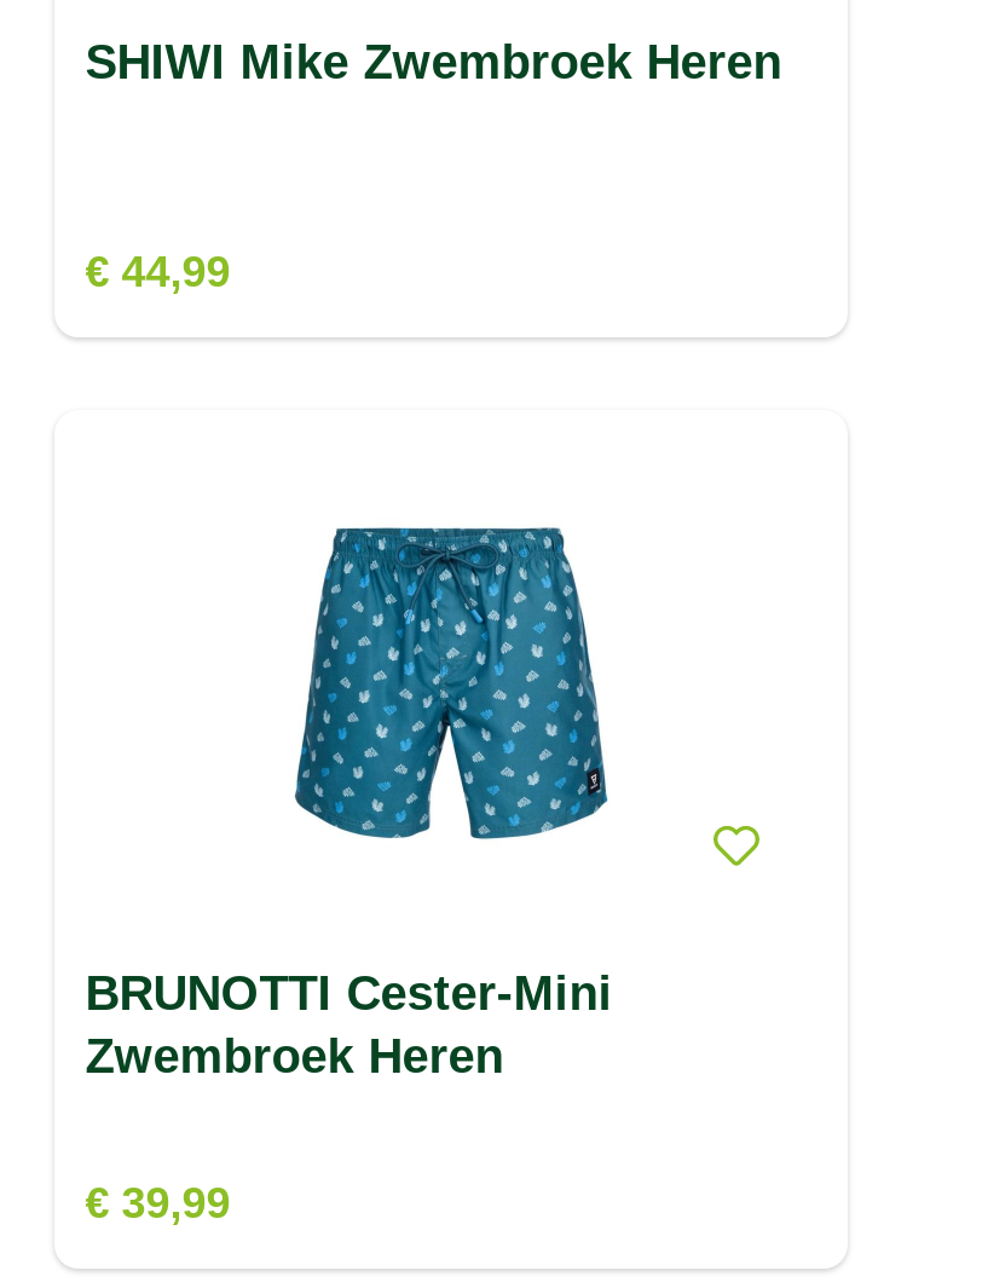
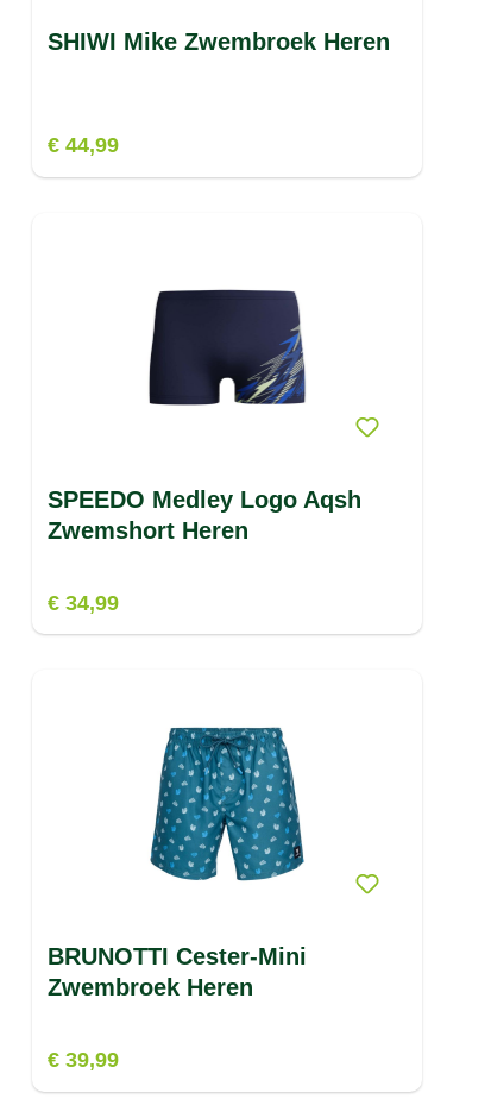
+ SPEEDO Medley Logo Aqsh
+ Zwemshort Heren
+ € 34,99

+ [image]
